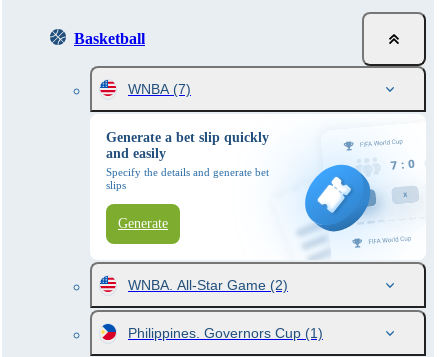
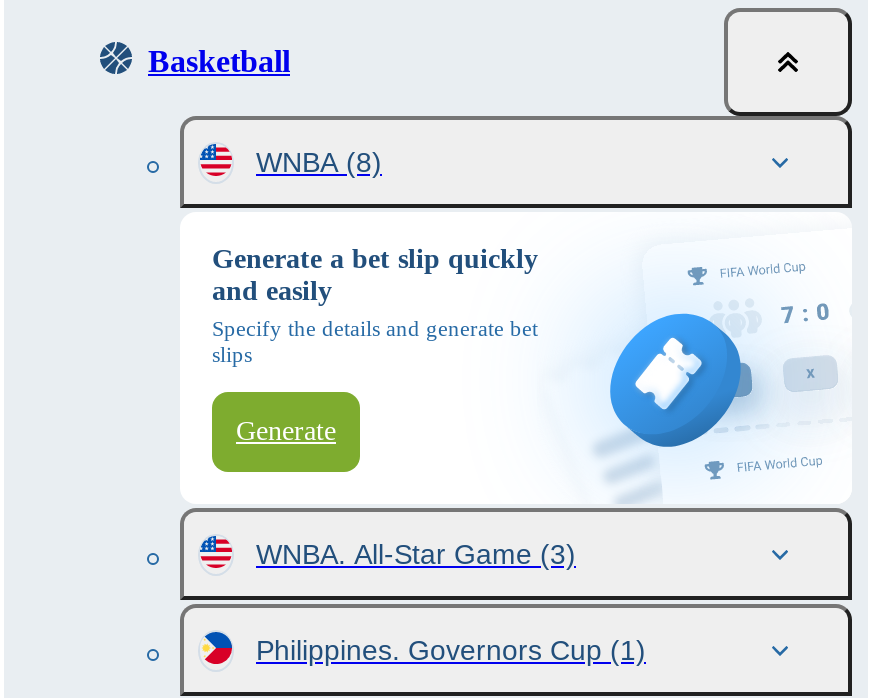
- WNBA (7)
+ WNBA (8)

- WNBA. All-Star Game (2)
+ WNBA. All-Star Game (3)
